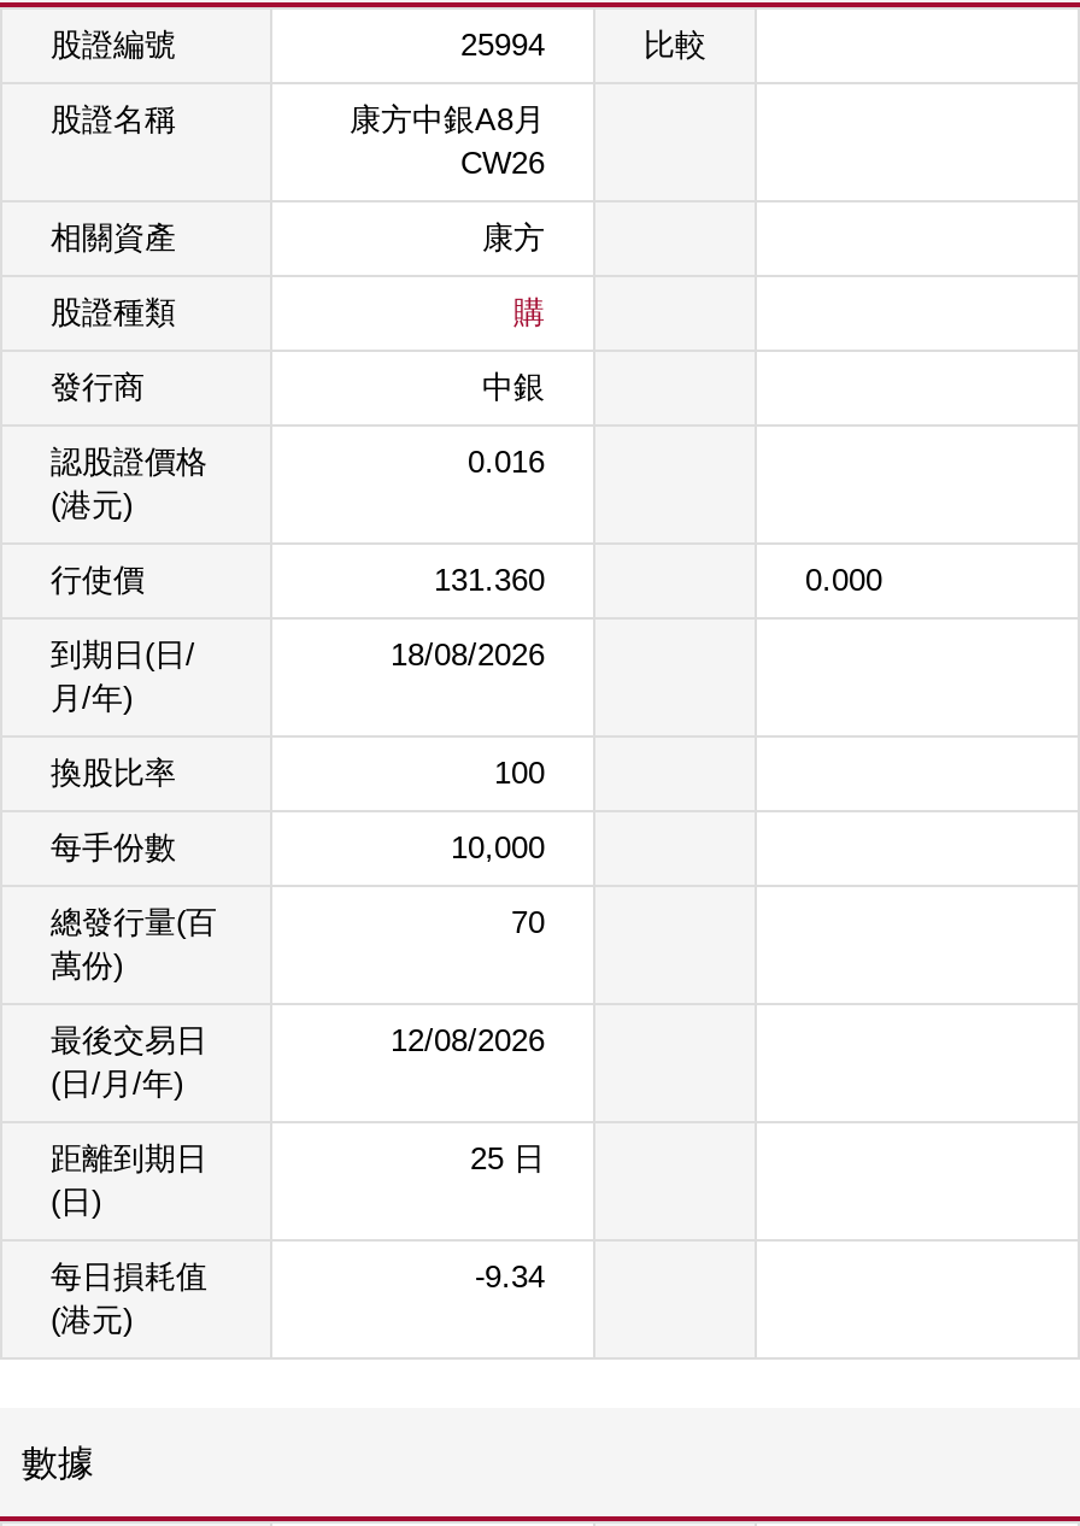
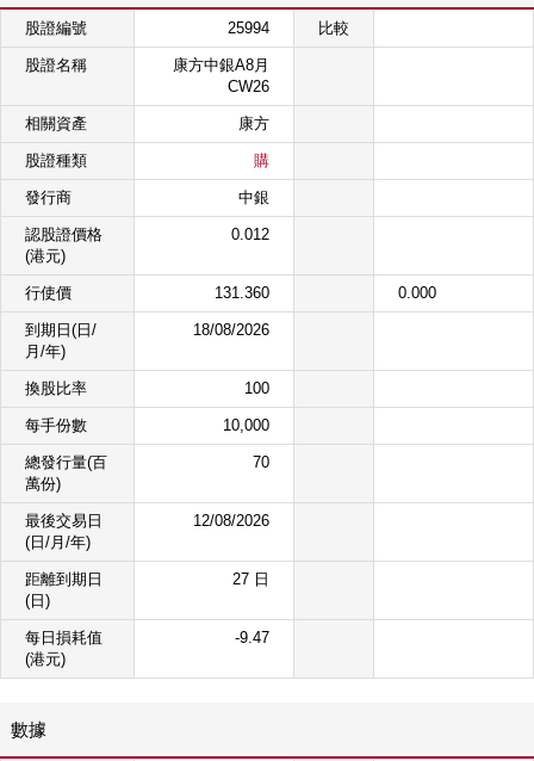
- 0.016
+ 0.012

- 25 日
+ 27 日

- -9.34
+ -9.47
